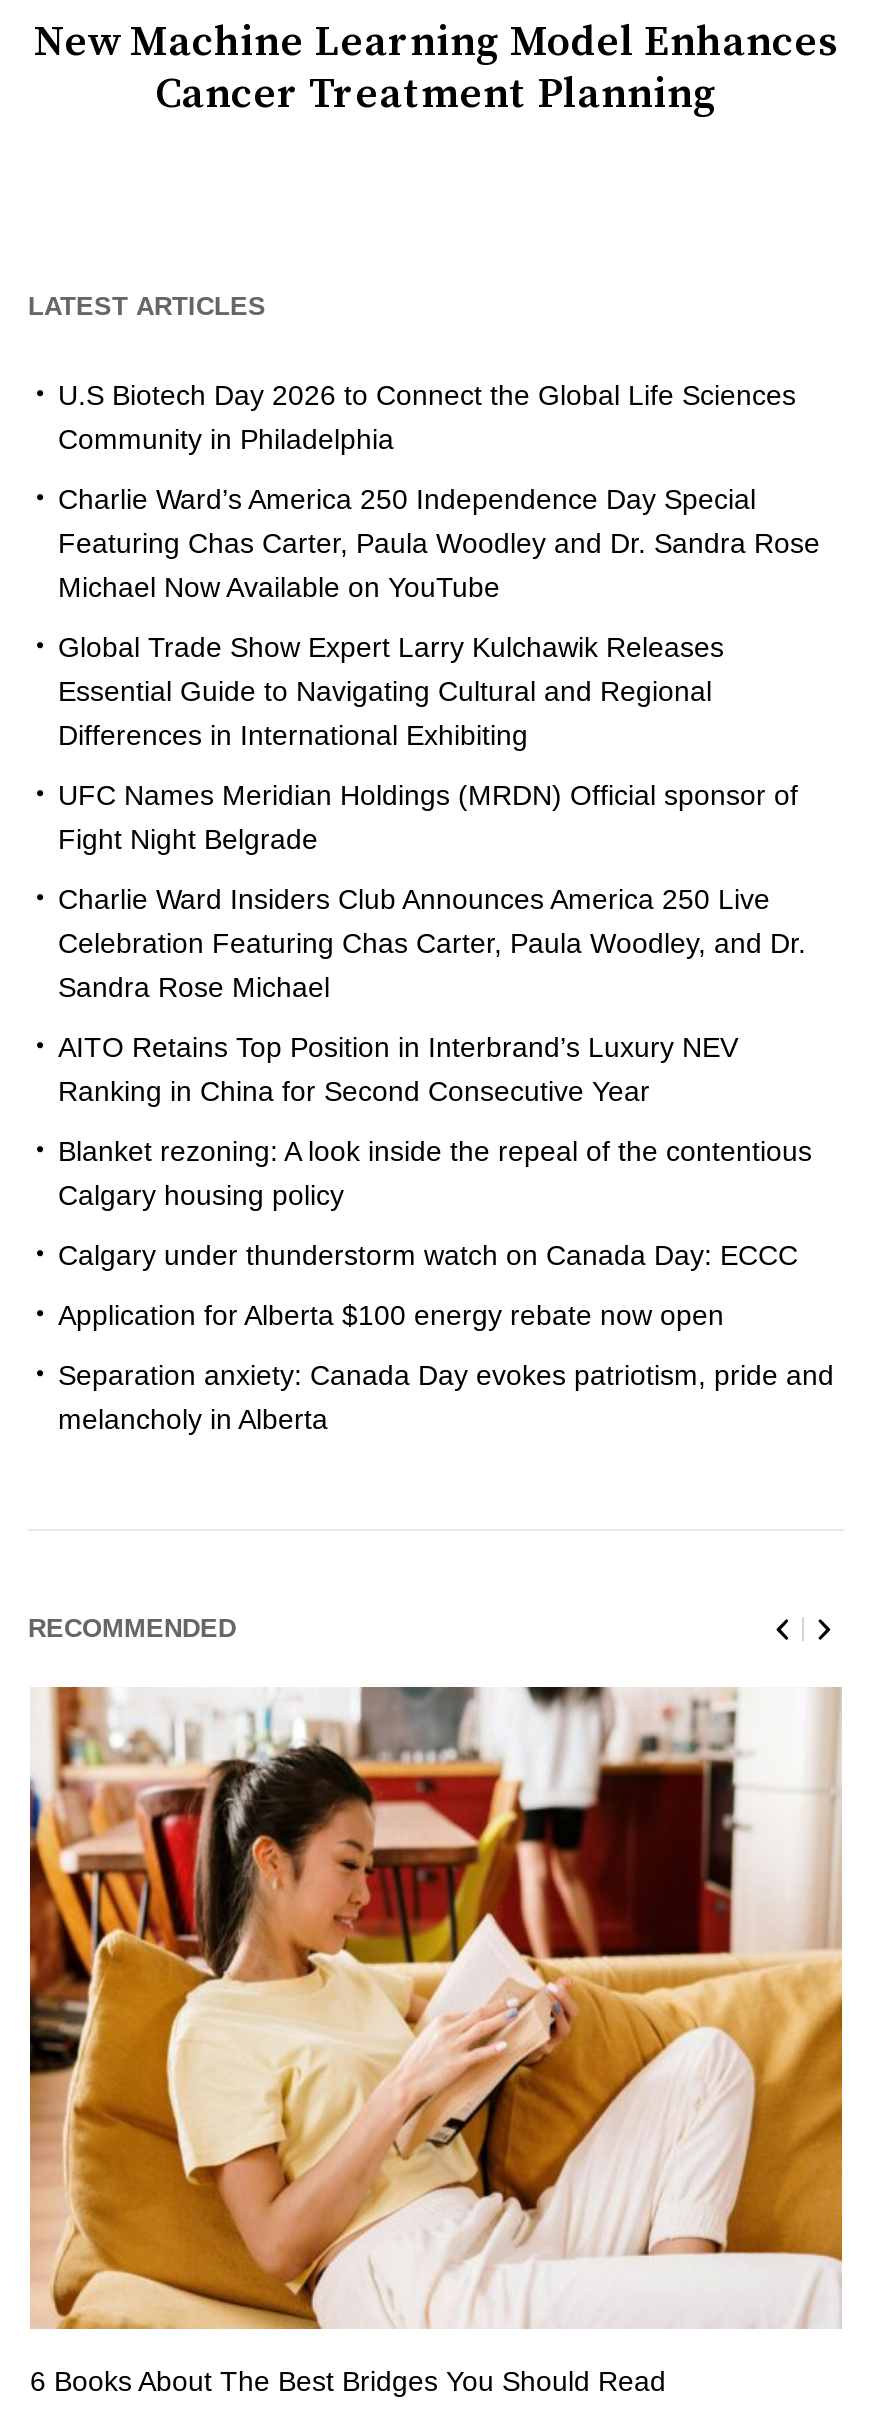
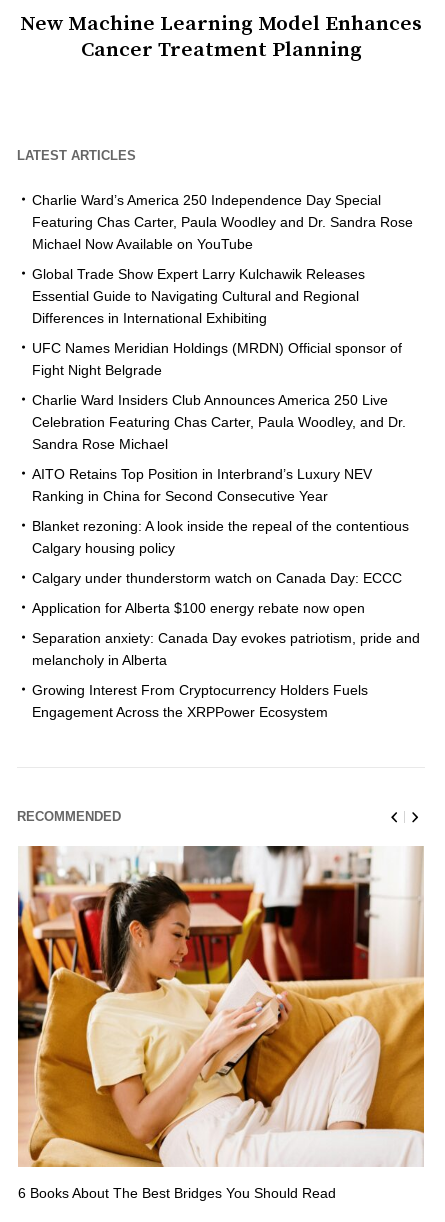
- U.S Biotech Day 2026 to Connect the Global Life Sciences
- Community in Philadelphia

moved up: Charlie Ward’s America 250 Independence Day Special | Featuring Chas Carter, Paula Woodley and Dr. Sandra Rose | Michael Now Available on YouTube | ... | Separation anxiety: Canada Day evokes patriotism, pride and | melancholy in Alberta

+ Growing Interest From Cryptocurrency Holders Fuels
+ Engagement Across the XRPPower Ecosystem
